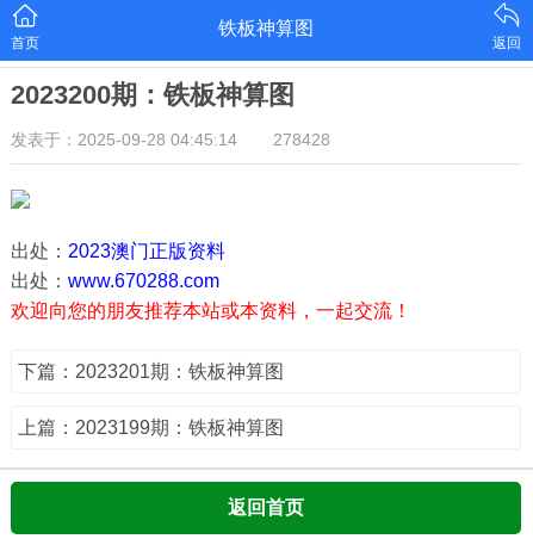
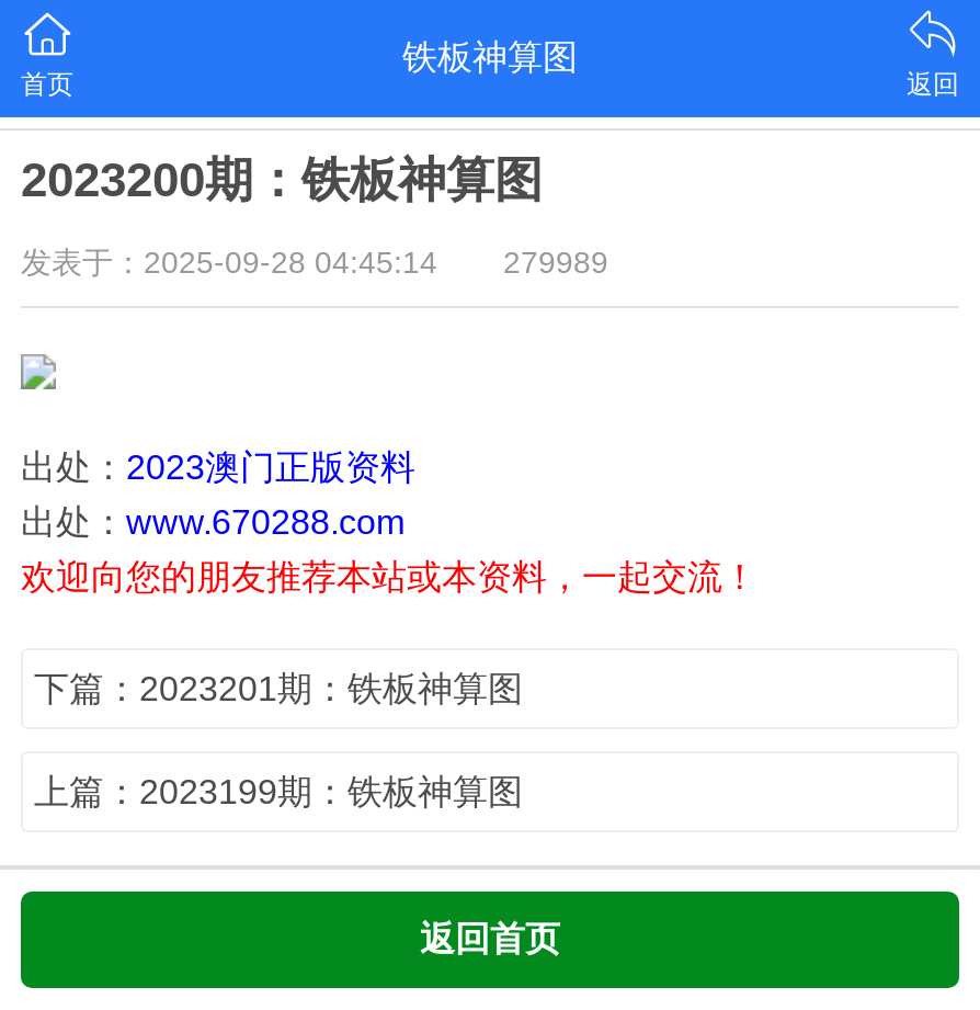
- 发表于：2025-09-28 04:45:14 278428
+ 发表于：2025-09-28 04:45:14 279989
